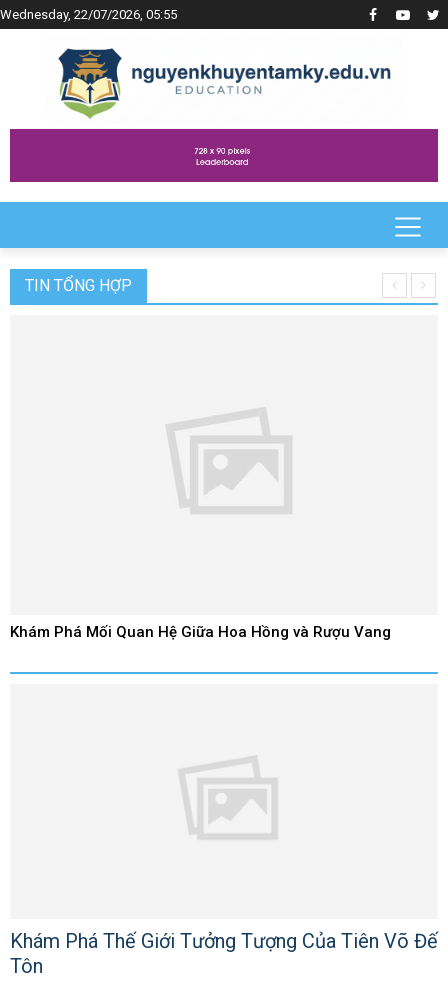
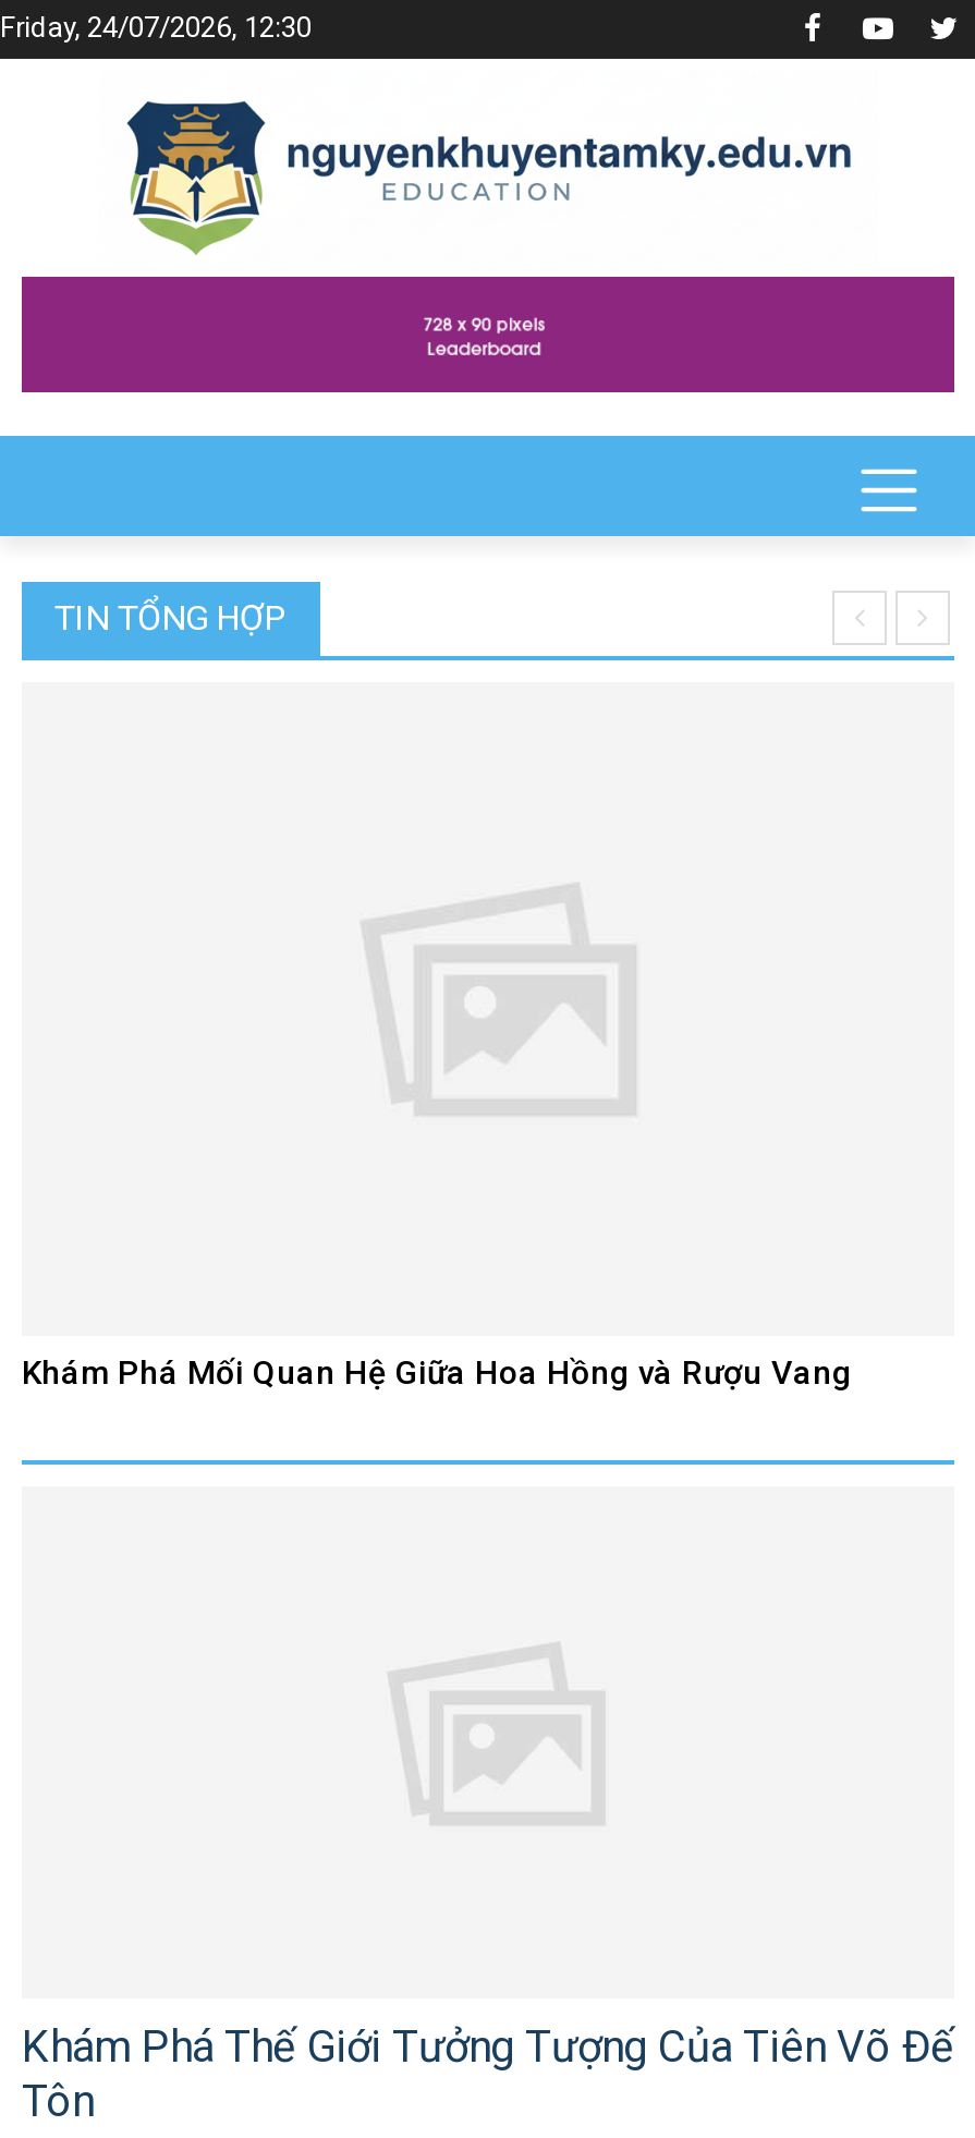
- Wednesday, 22/07/2026, 05:55
+ Friday, 24/07/2026, 12:30
